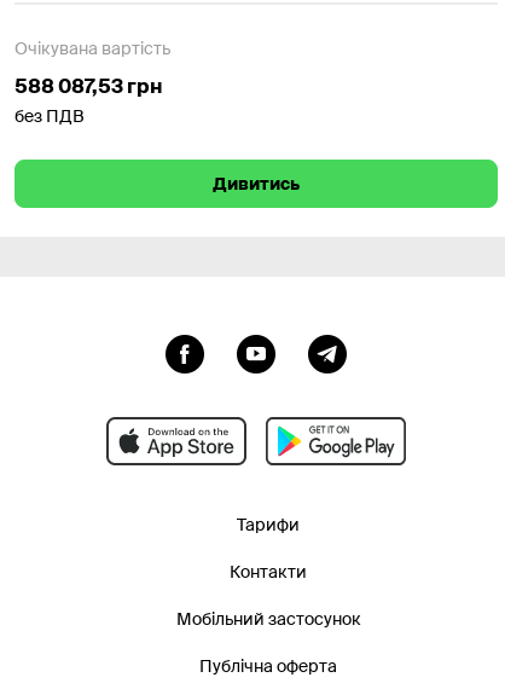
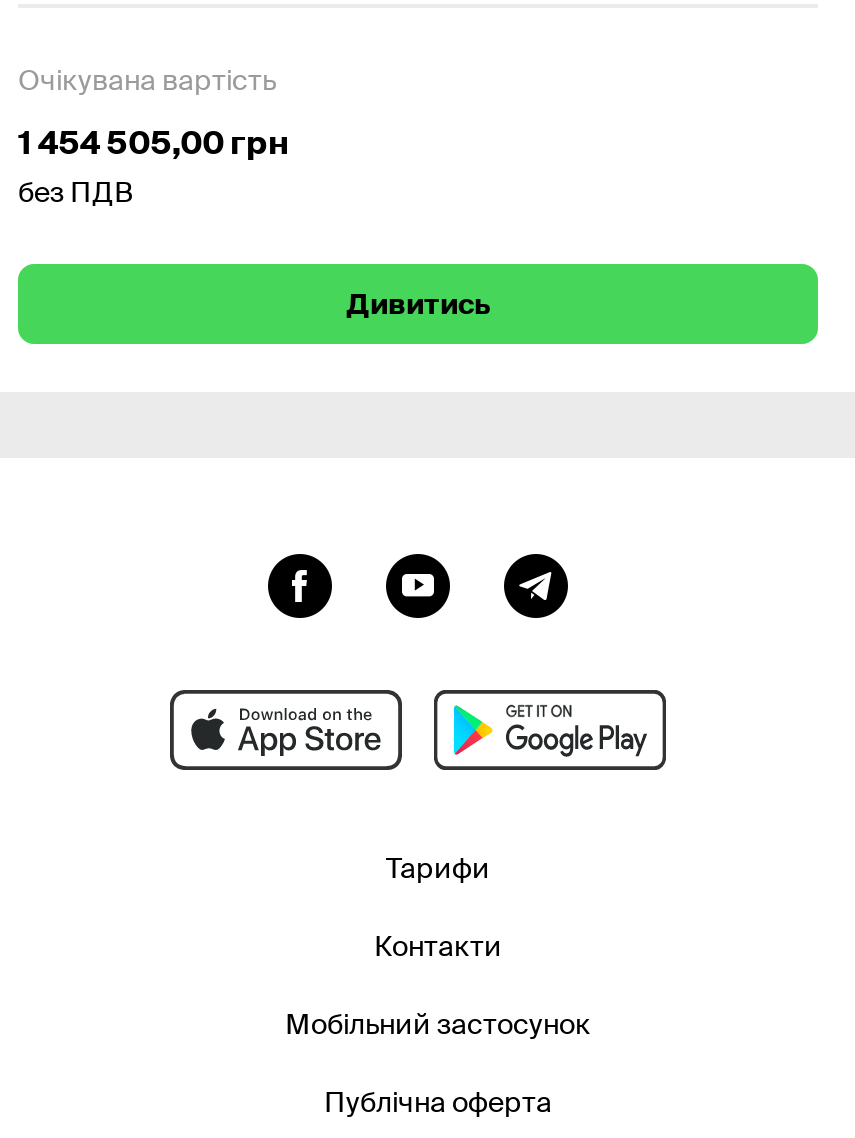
- 588 087,53 грн
+ 1 454 505,00 грн
